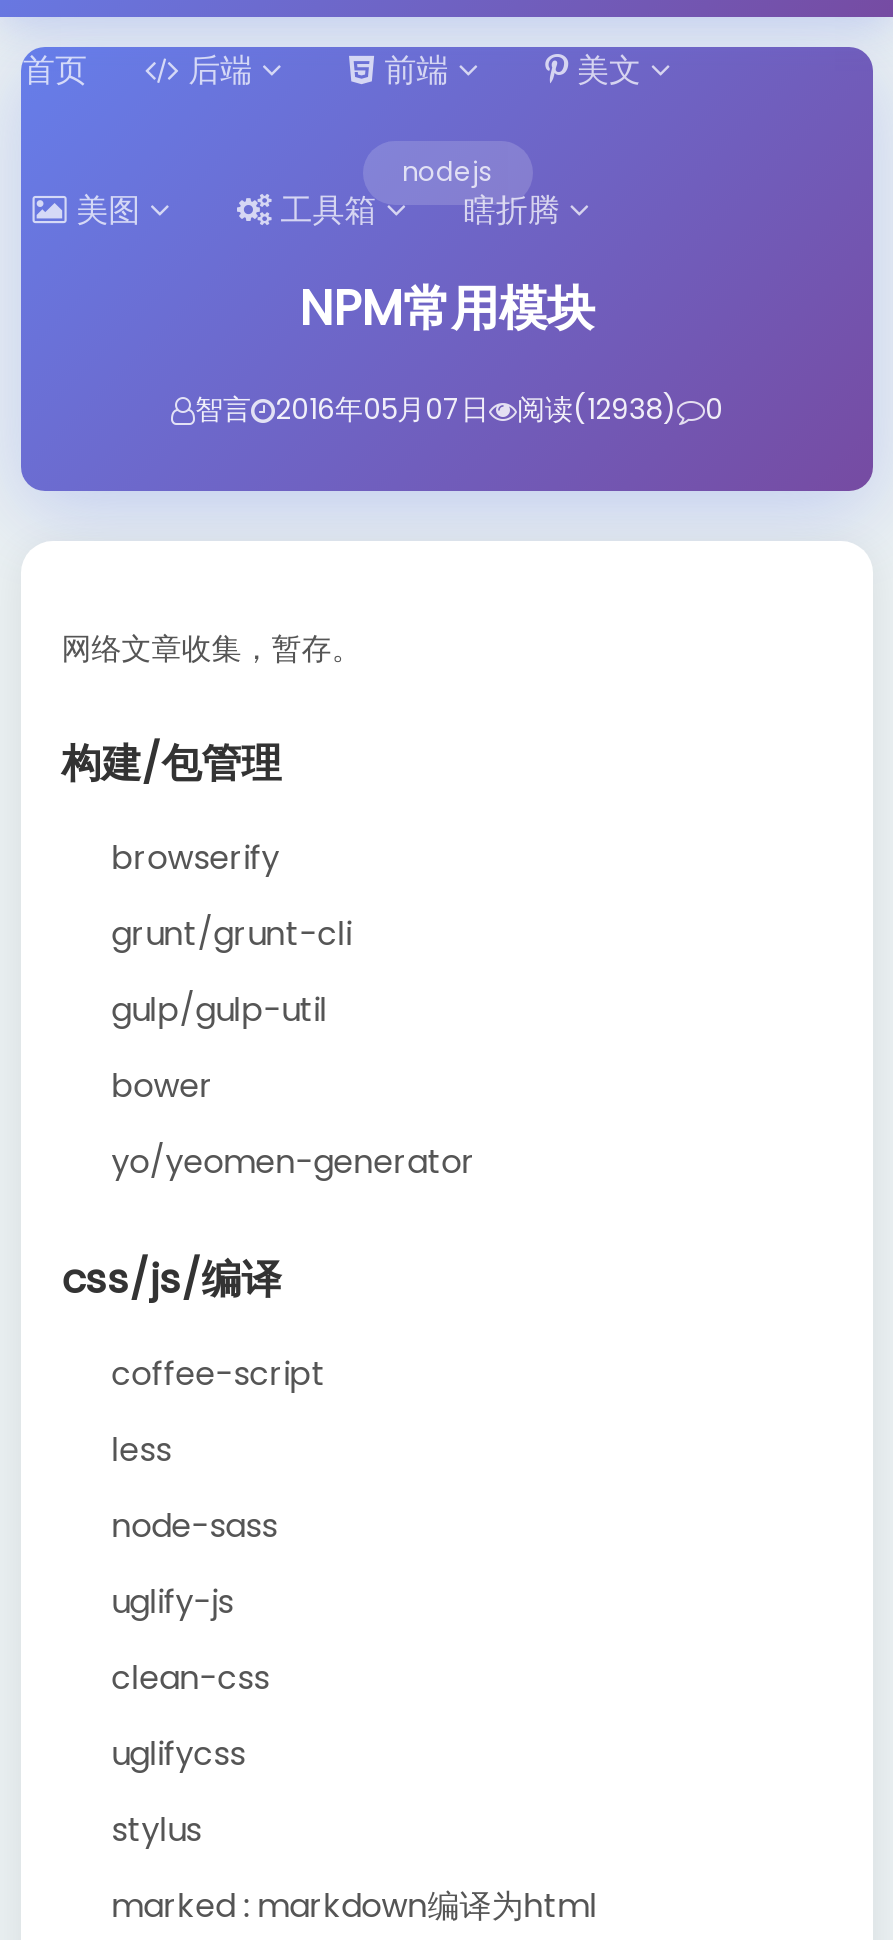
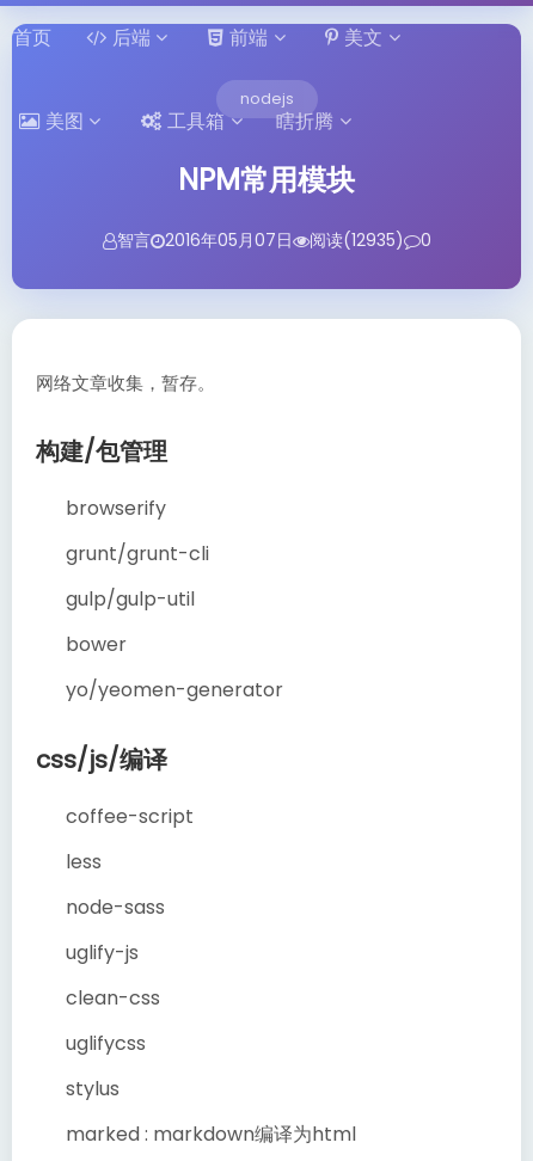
- 智言 2016年05月07日 阅读(12938) 0
+ 智言 2016年05月07日 阅读(12935) 0
